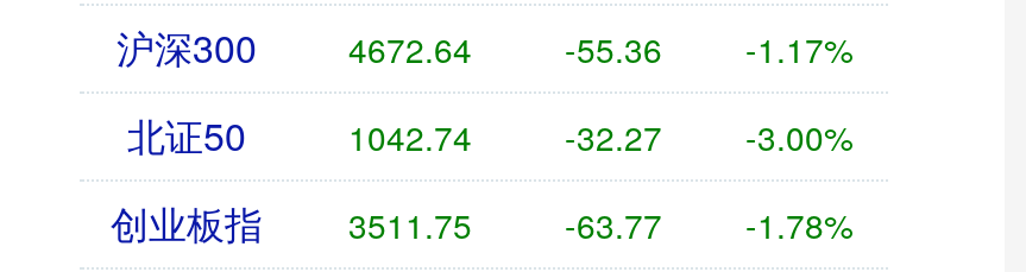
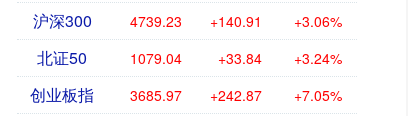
- 4672.64
+ 4739.23

- -55.36
+ +140.91

- -1.17%
+ +3.06%

- 1042.74
+ 1079.04

- -32.27
+ +33.84

- -3.00%
+ +3.24%

- 3511.75
+ 3685.97

- -63.77
+ +242.87

- -1.78%
+ +7.05%
